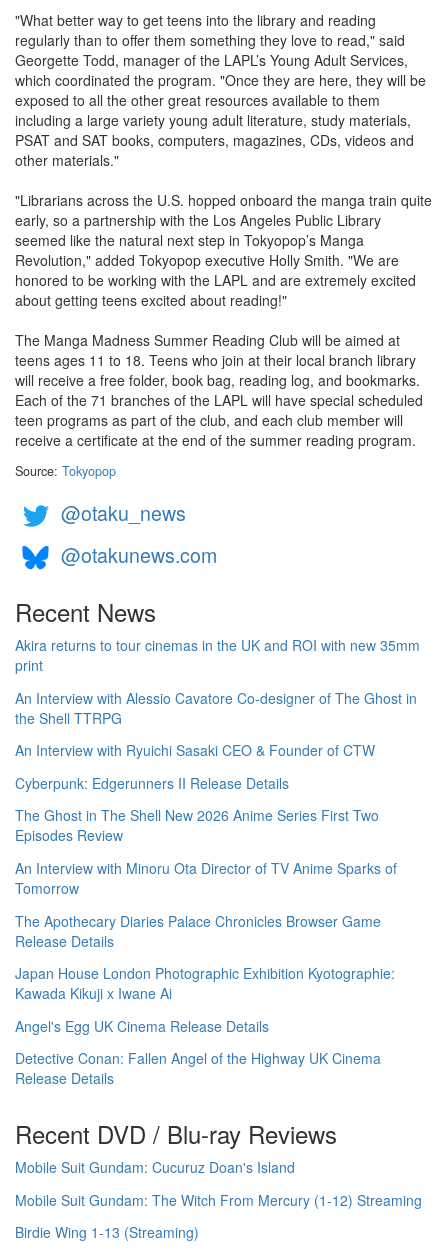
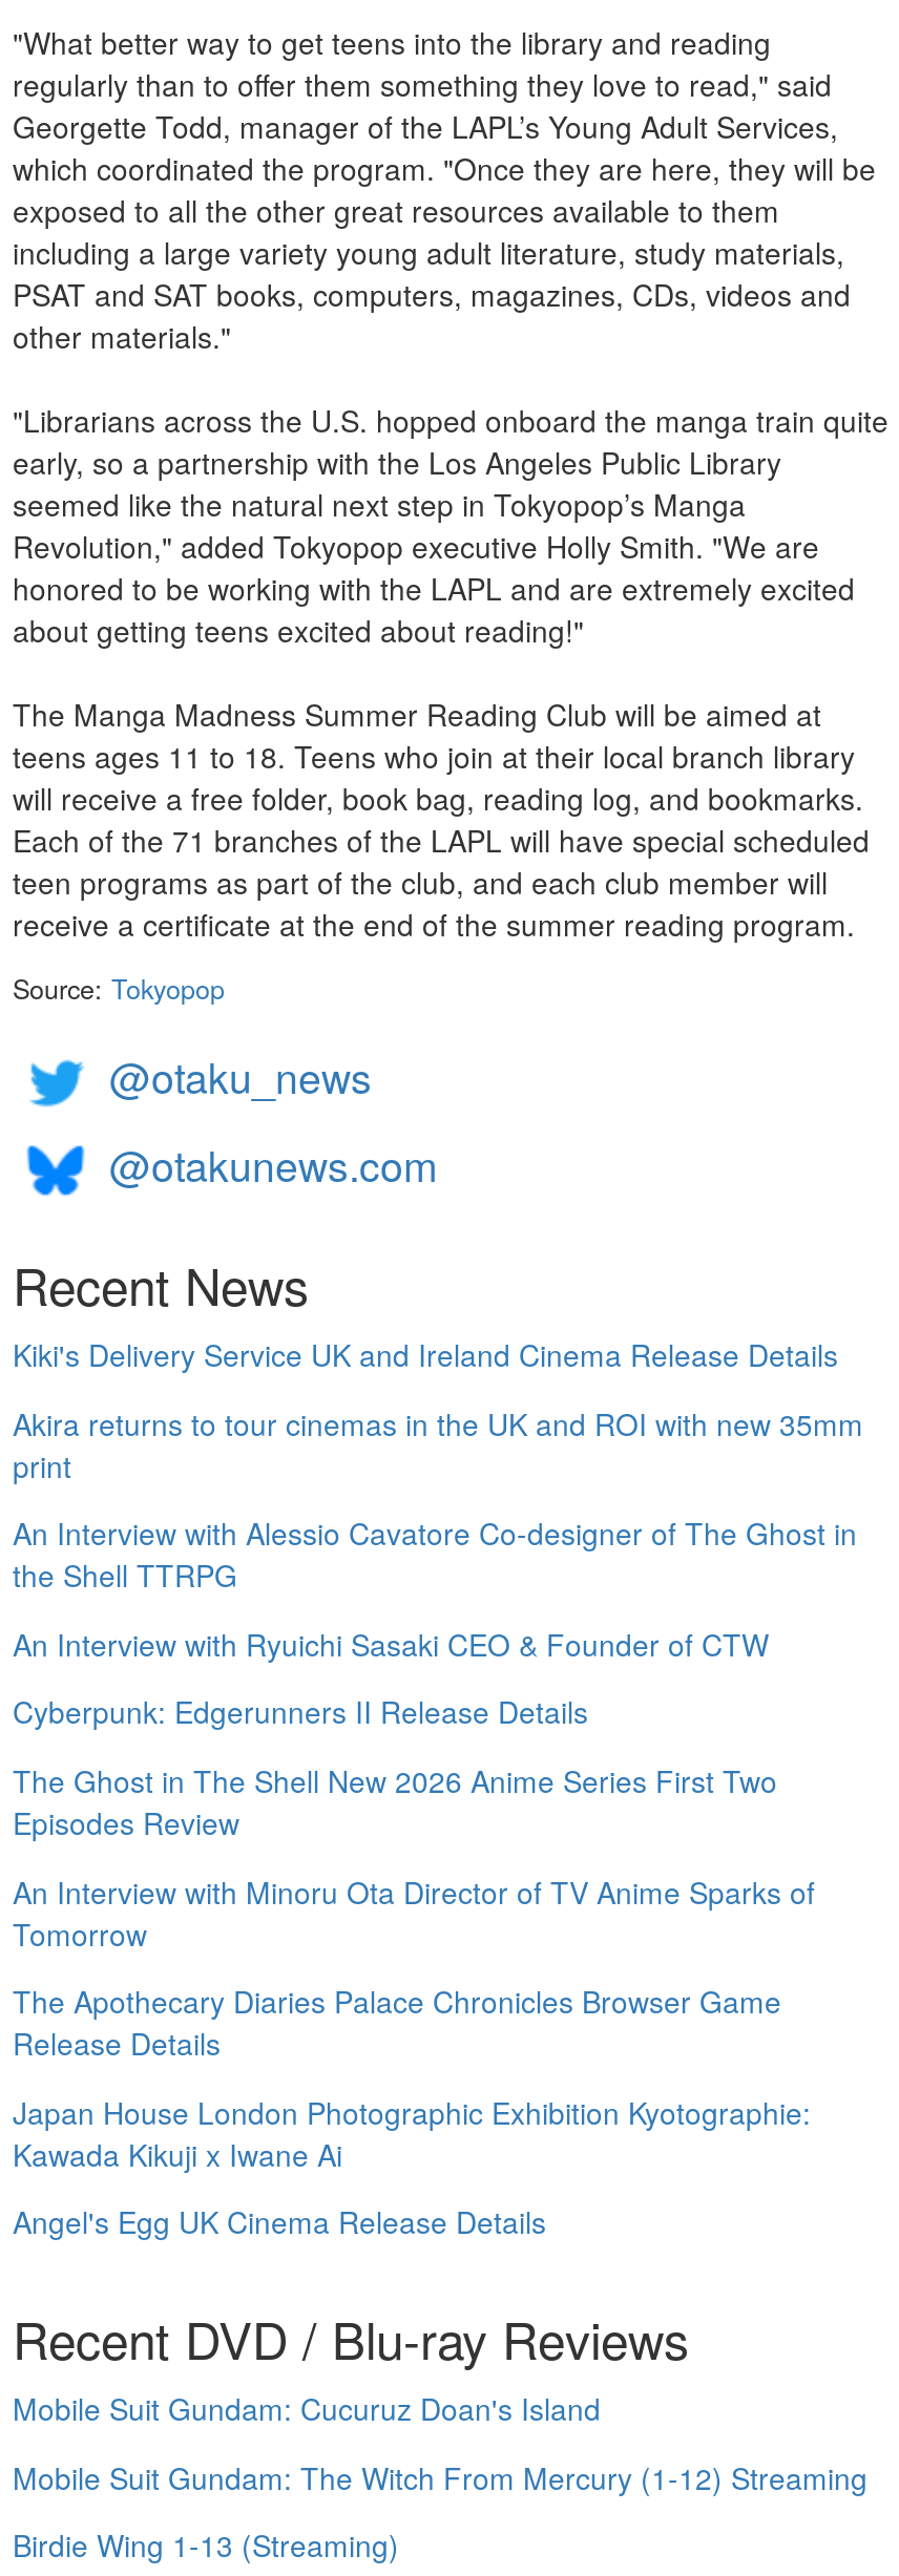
+ Kiki's Delivery Service UK and Ireland Cinema Release Details

moved down: Akira returns to tour cinemas in the UK and ROI with new 35mm | print | An Interview with Alessio Cavatore Co-designer of The Ghost in | ... | Kawada Kikuji x Iwane Ai | Angel's Egg UK Cinema Release Details

- Detective Conan: Fallen Angel of the Highway UK Cinema
- Release Details
